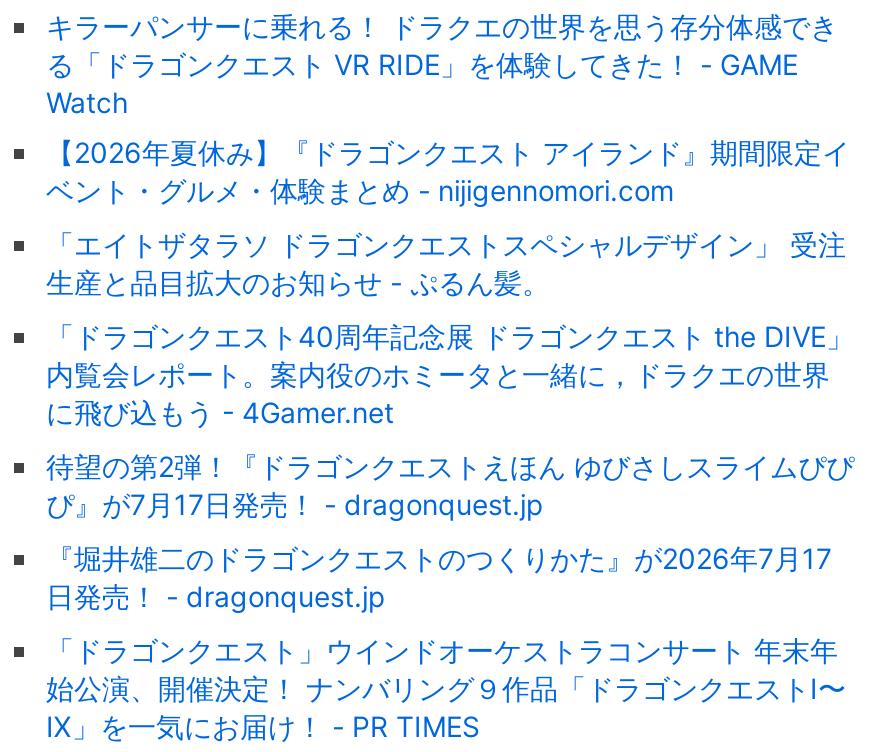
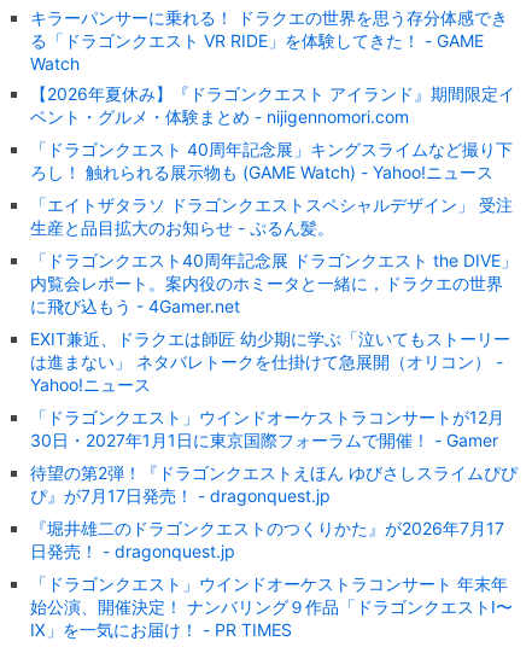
+ 「ドラゴンクエスト 40周年記念展」キングスライムなど撮り下
+ ろし！ 触れられる展示物も (GAME Watch) - Yahoo!ニュース

+ EXIT兼近、ドラクエは師匠 幼少期に学ぶ「泣いてもストーリー
+ は進まない」 ネタバレトークを仕掛けて急展開（オリコン） -
+ Yahoo!ニュース
+ 「ドラゴンクエスト」ウインドオーケストラコンサートが12月
+ 30日・2027年1月1日に東京国際フォーラムで開催！ - Gamer
